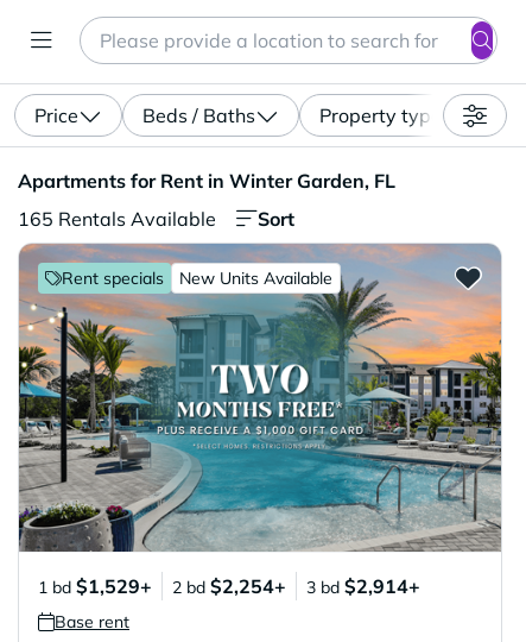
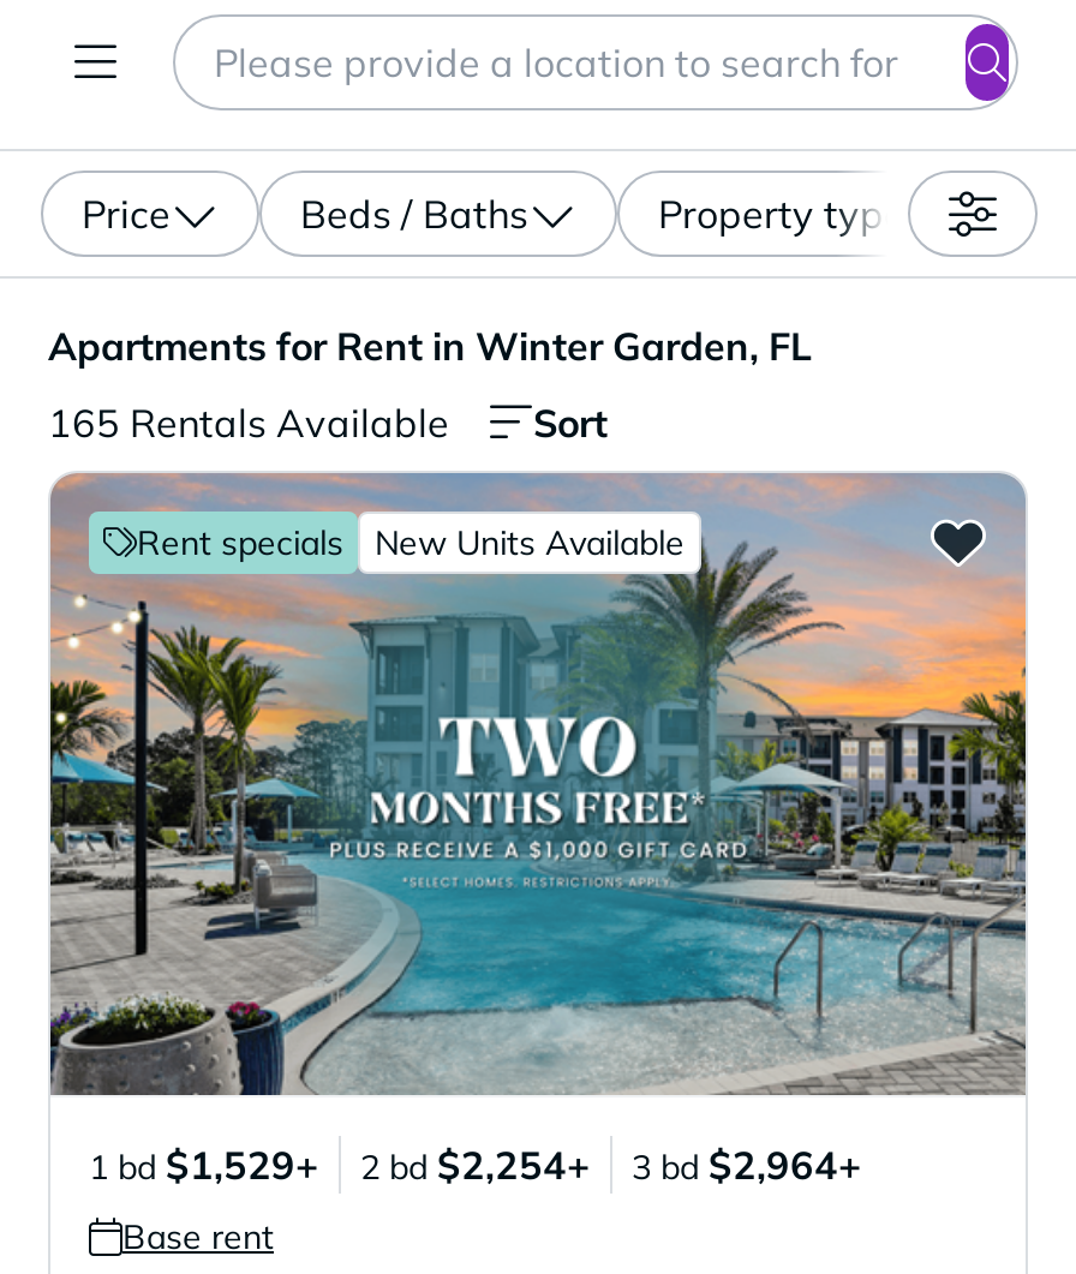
- 1 bd $1,529+ 2 bd $2,254+ 3 bd $2,914+
+ 1 bd $1,529+ 2 bd $2,254+ 3 bd $2,964+
